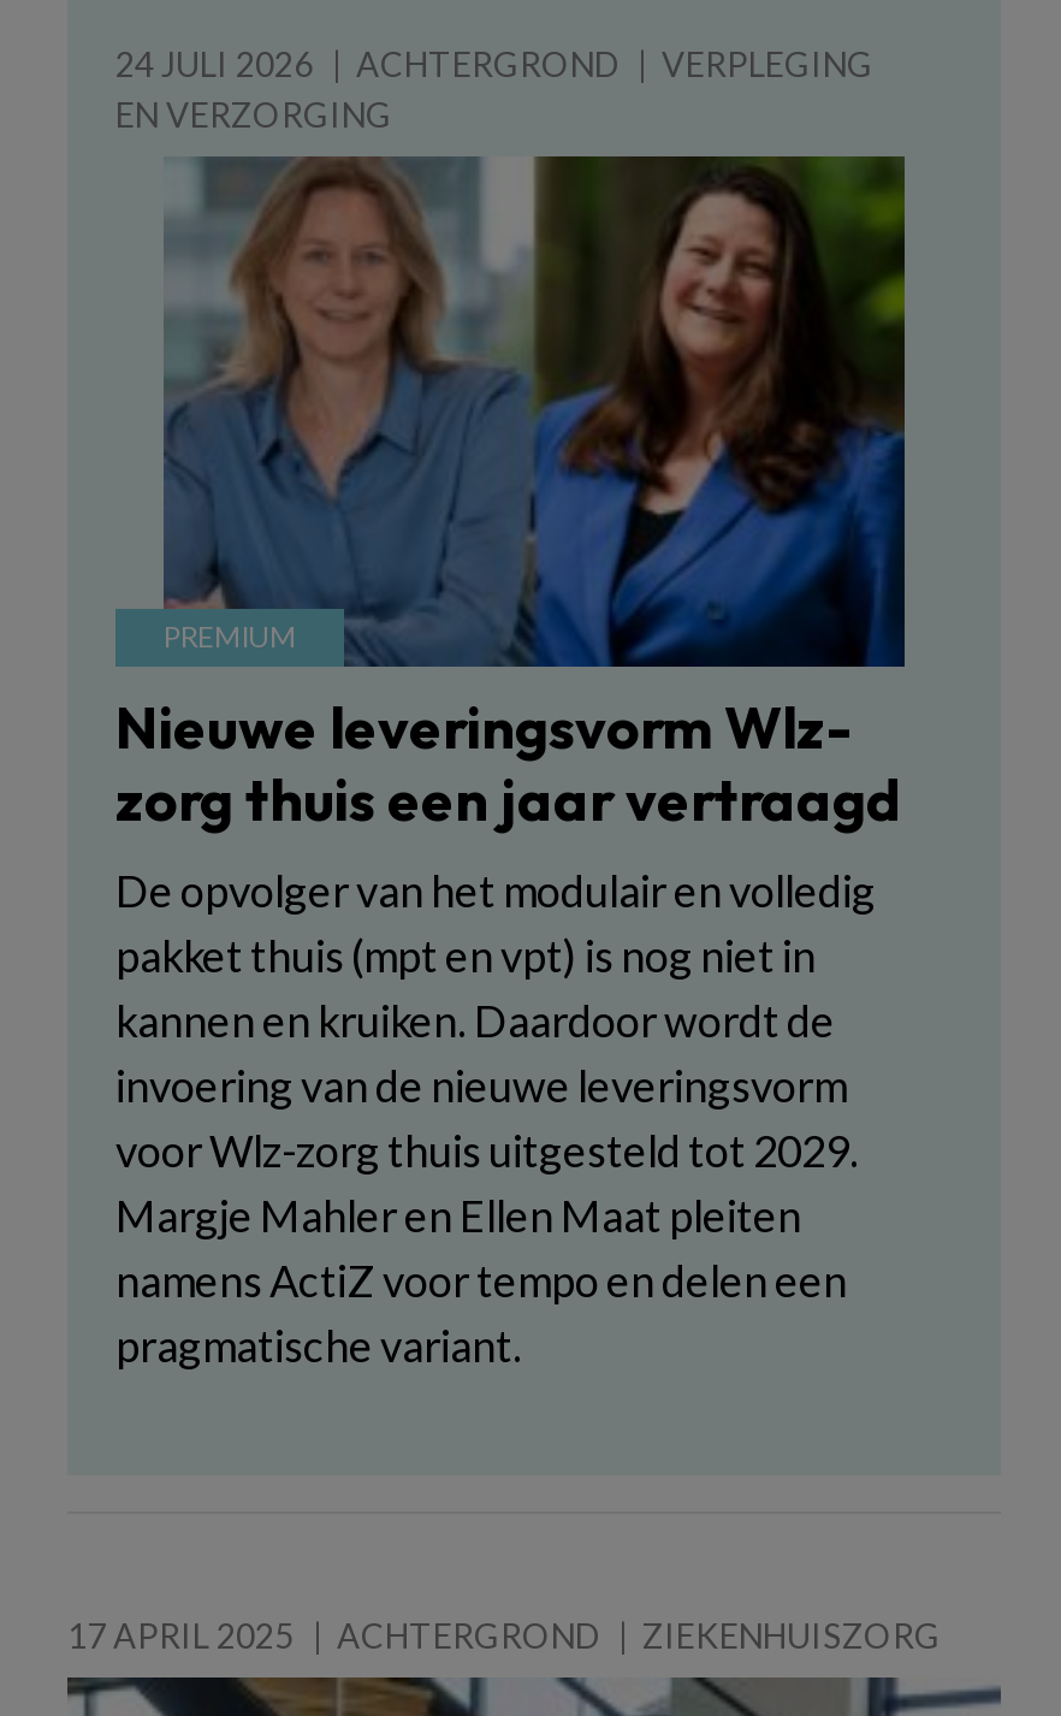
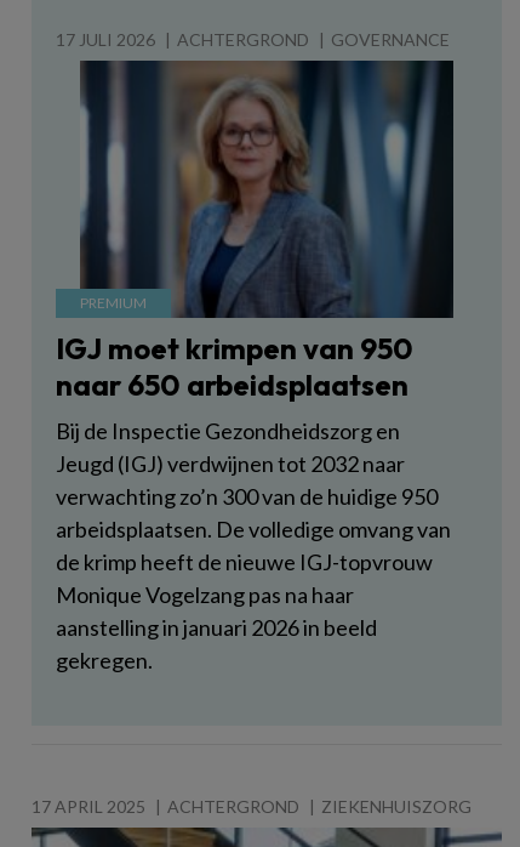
- 24 JULI 2026
+ 17 JULI 2026

- VERPLEGING
- EN VERZORGING
+ GOVERNANCE

- [image]
- Nieuwe leveringsvorm Wlz-
- zorg thuis een jaar vertraagd
- De opvolger van het modulair en volledig
- pakket thuis (mpt en vpt) is nog niet in
- kannen en kruiken. Daardoor wordt de
- invoering van de nieuwe leveringsvorm
- voor Wlz-zorg thuis uitgesteld tot 2029.
- Margje Mahler en Ellen Maat pleiten
- namens ActiZ voor tempo en delen een
- pragmatische variant.
+ [image]
+ IGJ moet krimpen van 950
+ naar 650 arbeidsplaatsen
+ Bij de Inspectie Gezondheidszorg en
+ Jeugd (IGJ) verdwijnen tot 2032 naar
+ verwachting zo’n 300 van de huidige 950
+ arbeidsplaatsen. De volledige omvang van
+ de krimp heeft de nieuwe IGJ-topvrouw
+ Monique Vogelzang pas na haar
+ aanstelling in januari 2026 in beeld
+ gekregen.
